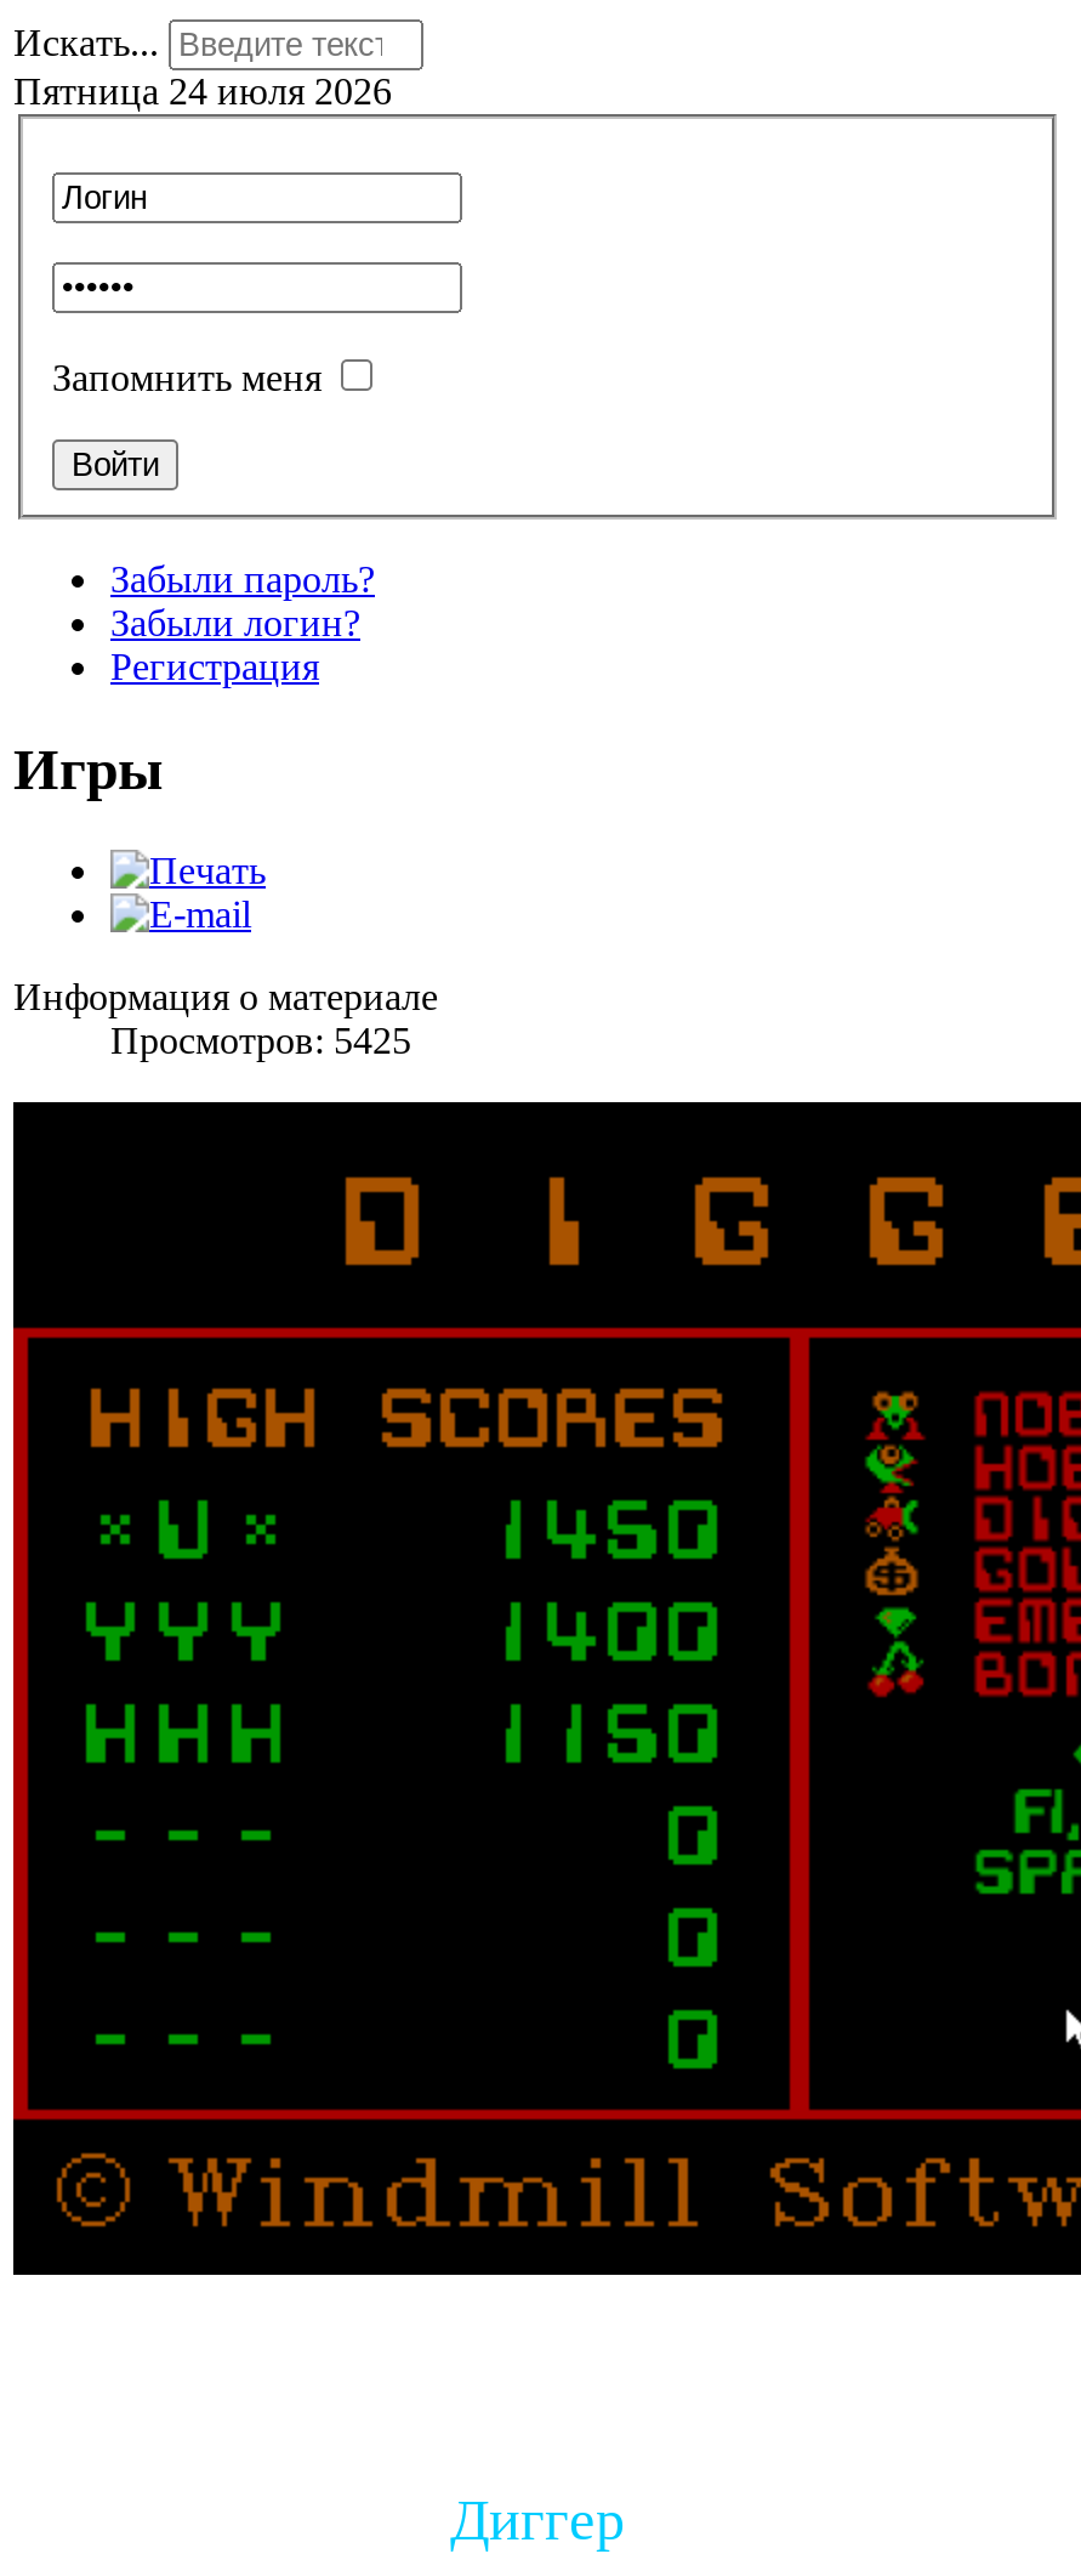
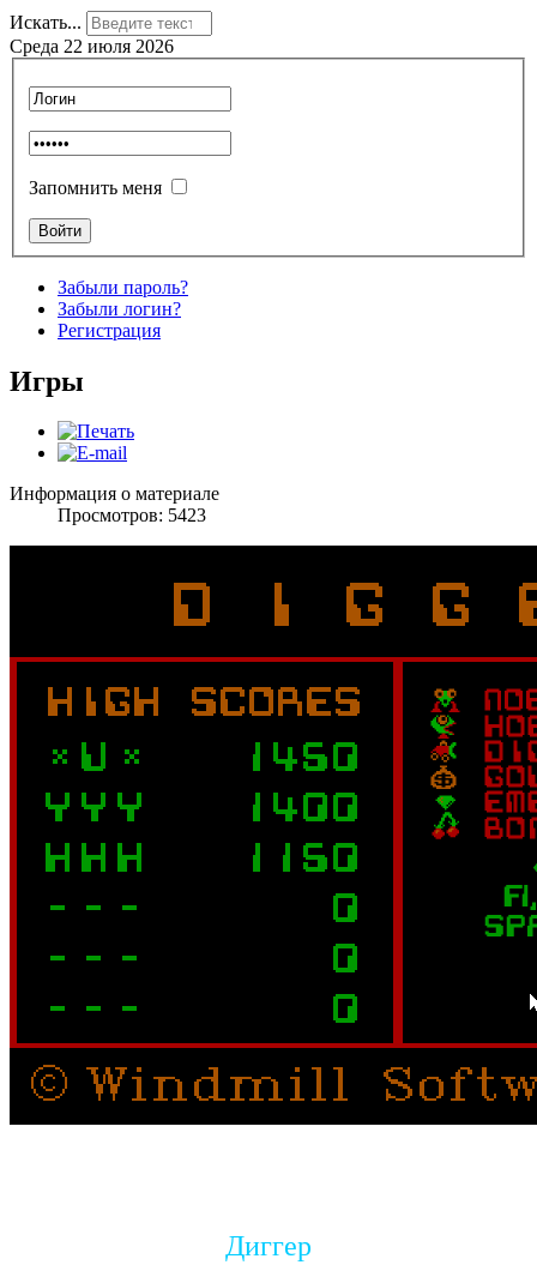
- Пятница 24 июля 2026
+ Среда 22 июля 2026

- Просмотров: 5425
+ Просмотров: 5423
